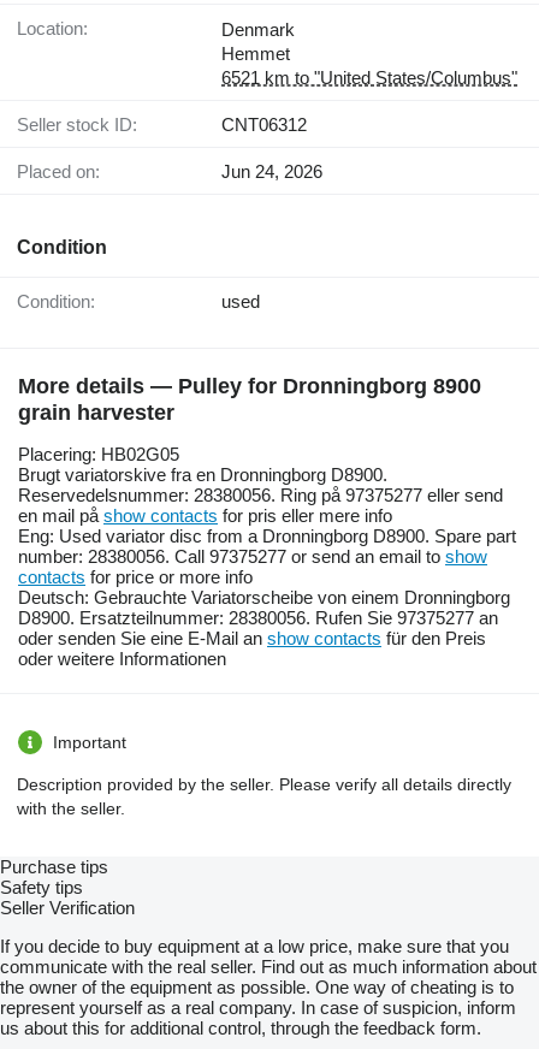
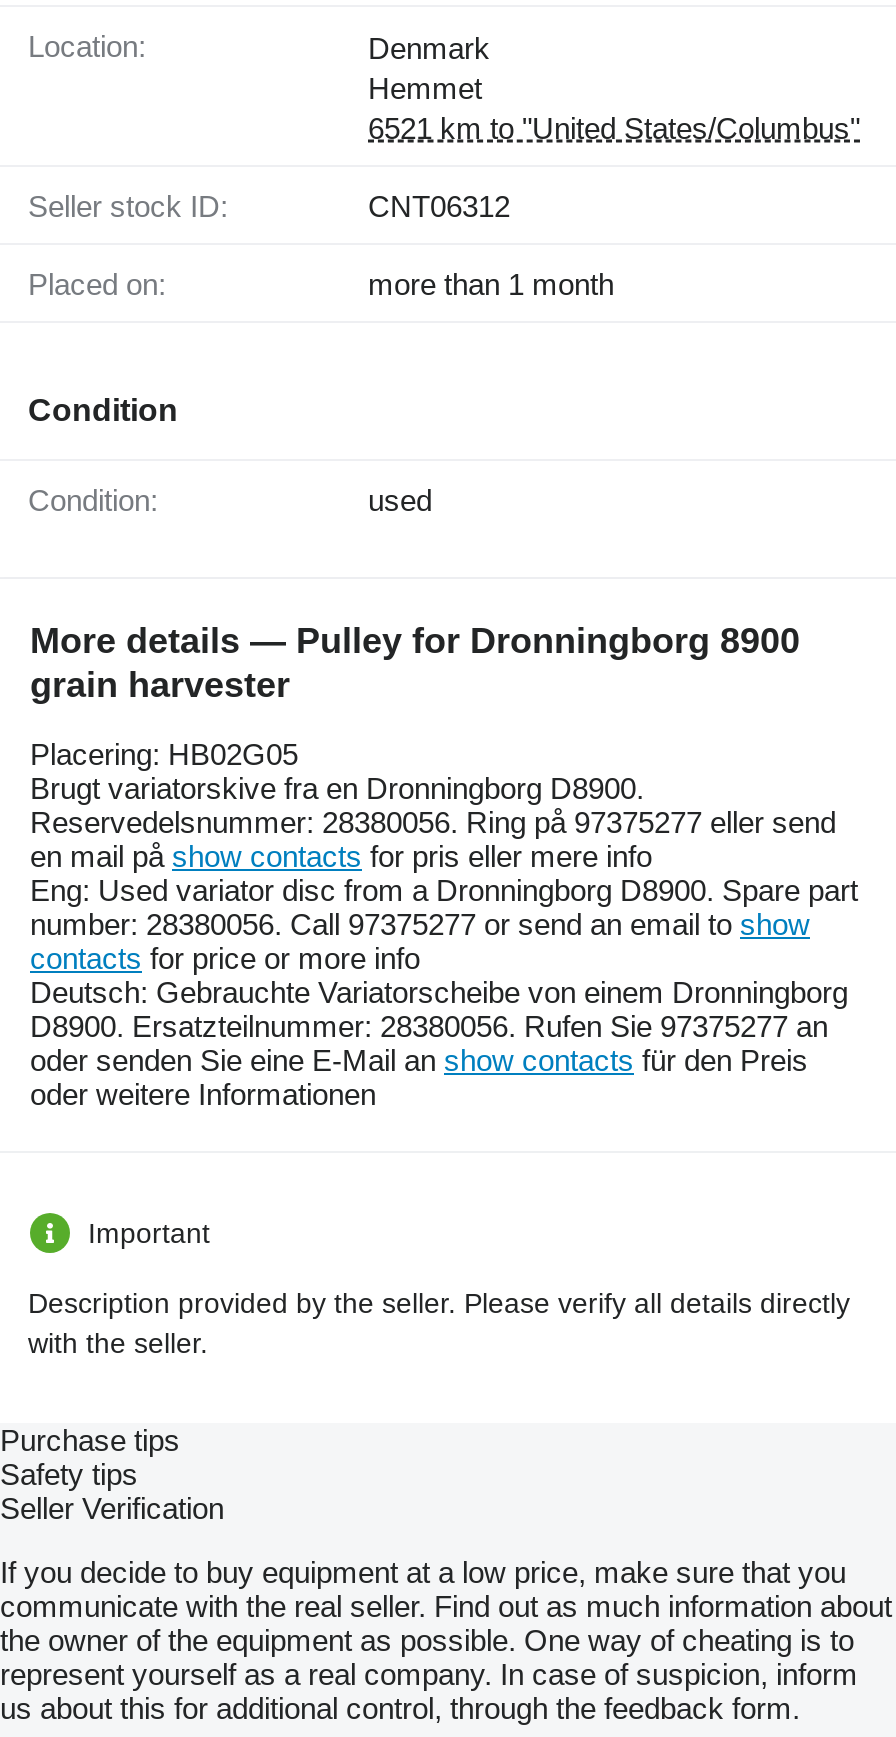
- Jun 24, 2026
+ more than 1 month
